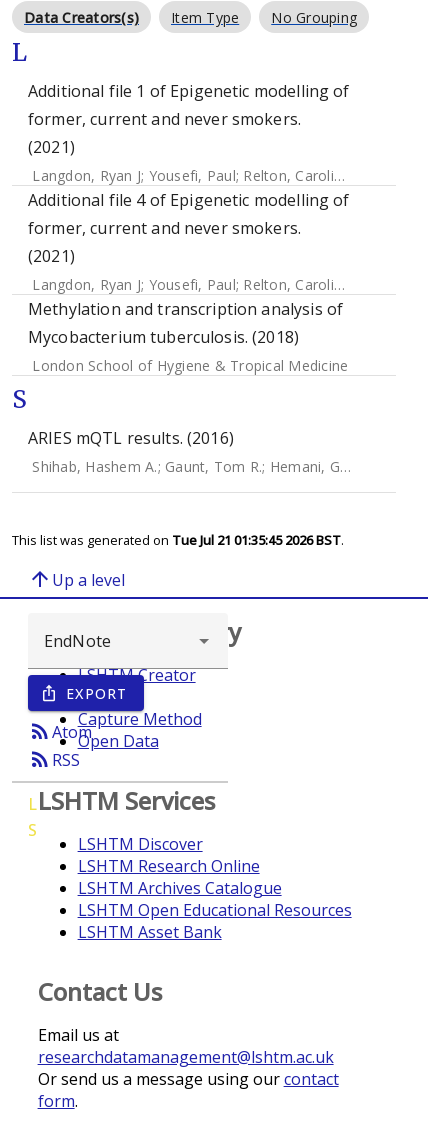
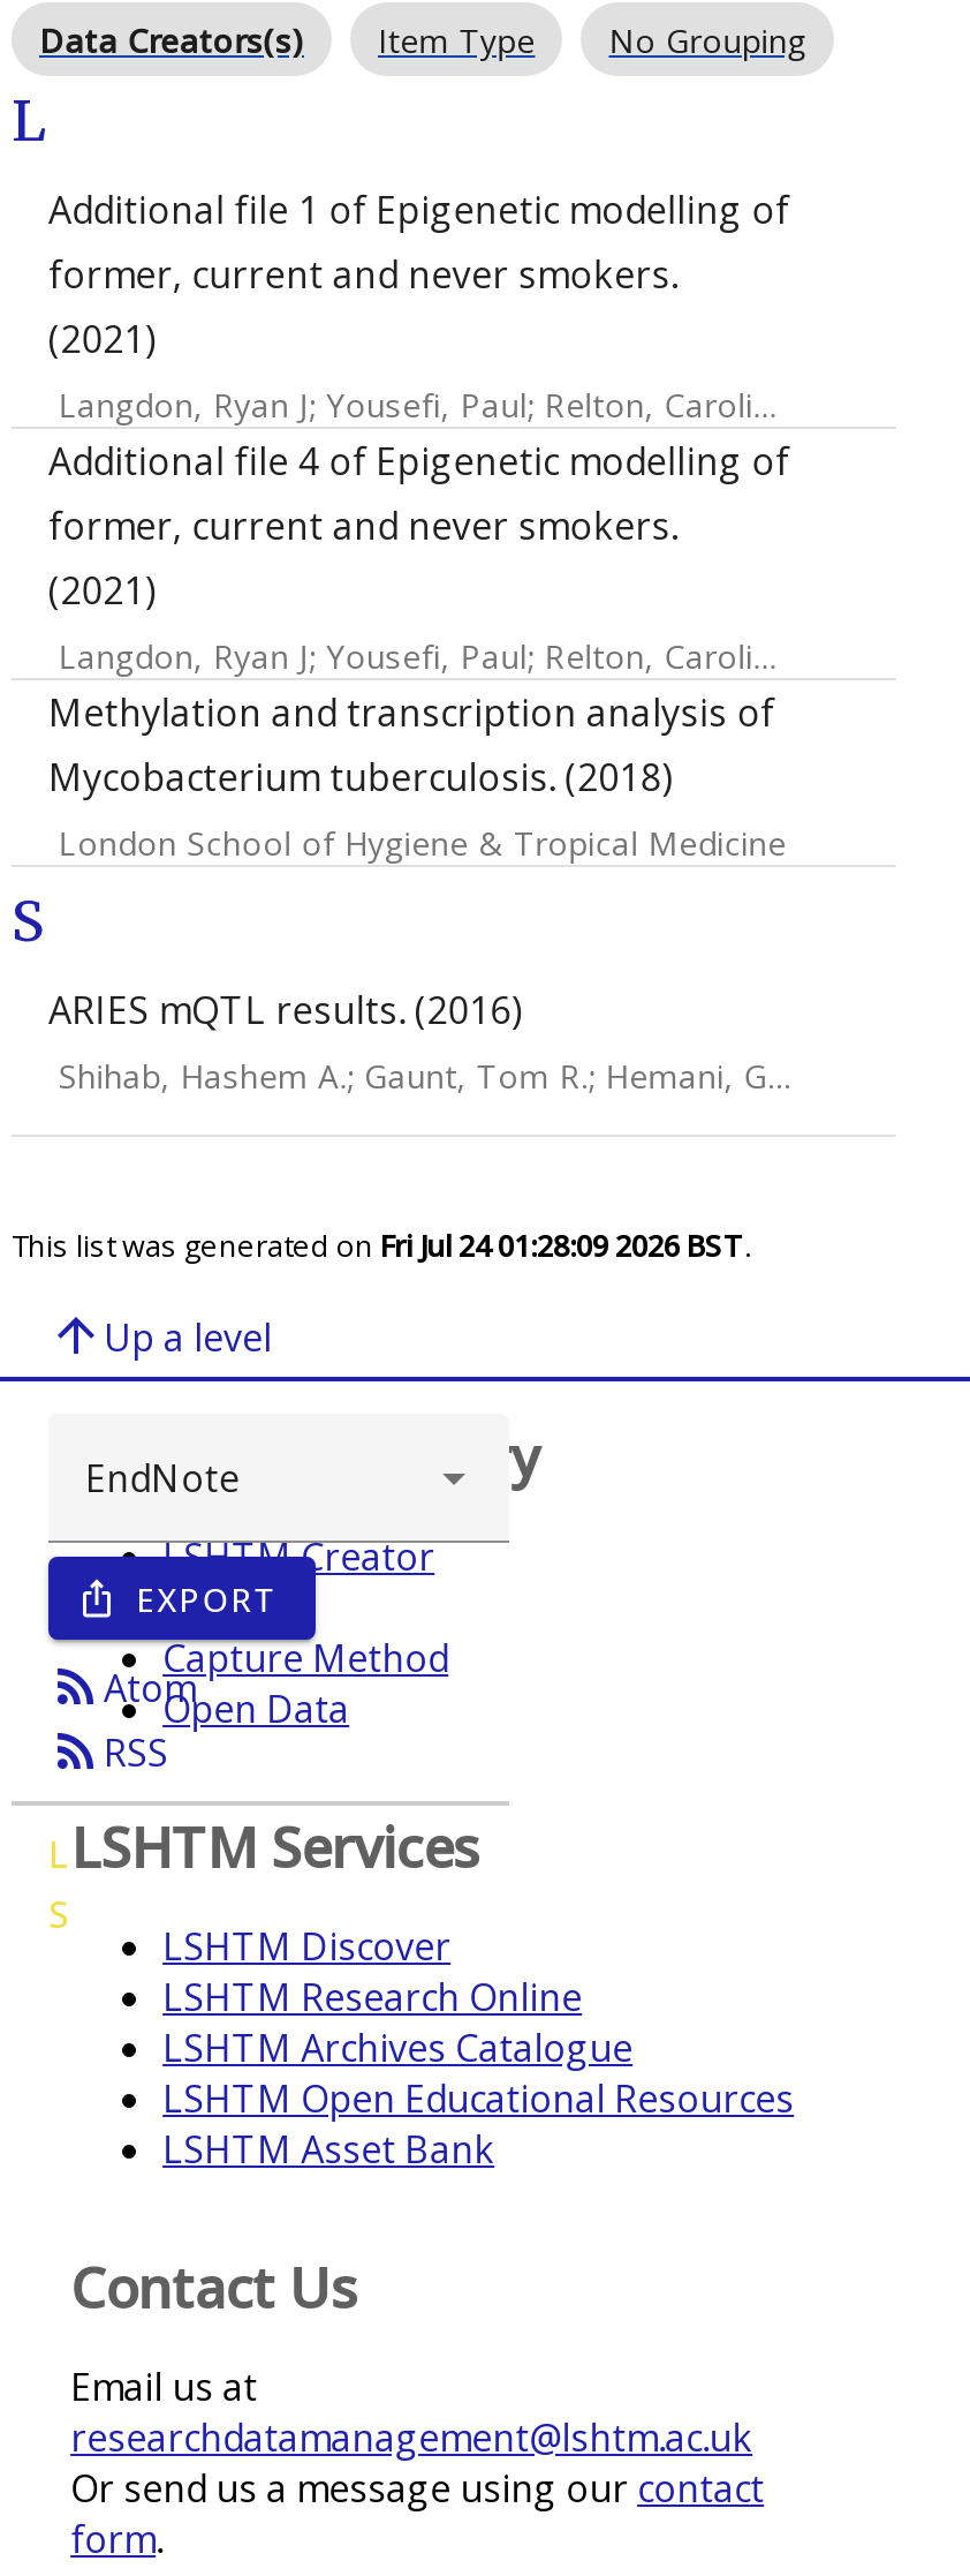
- This list was generated on Tue Jul 21 01:35:45 2026 BST.
+ This list was generated on Fri Jul 24 01:28:09 2026 BST.
